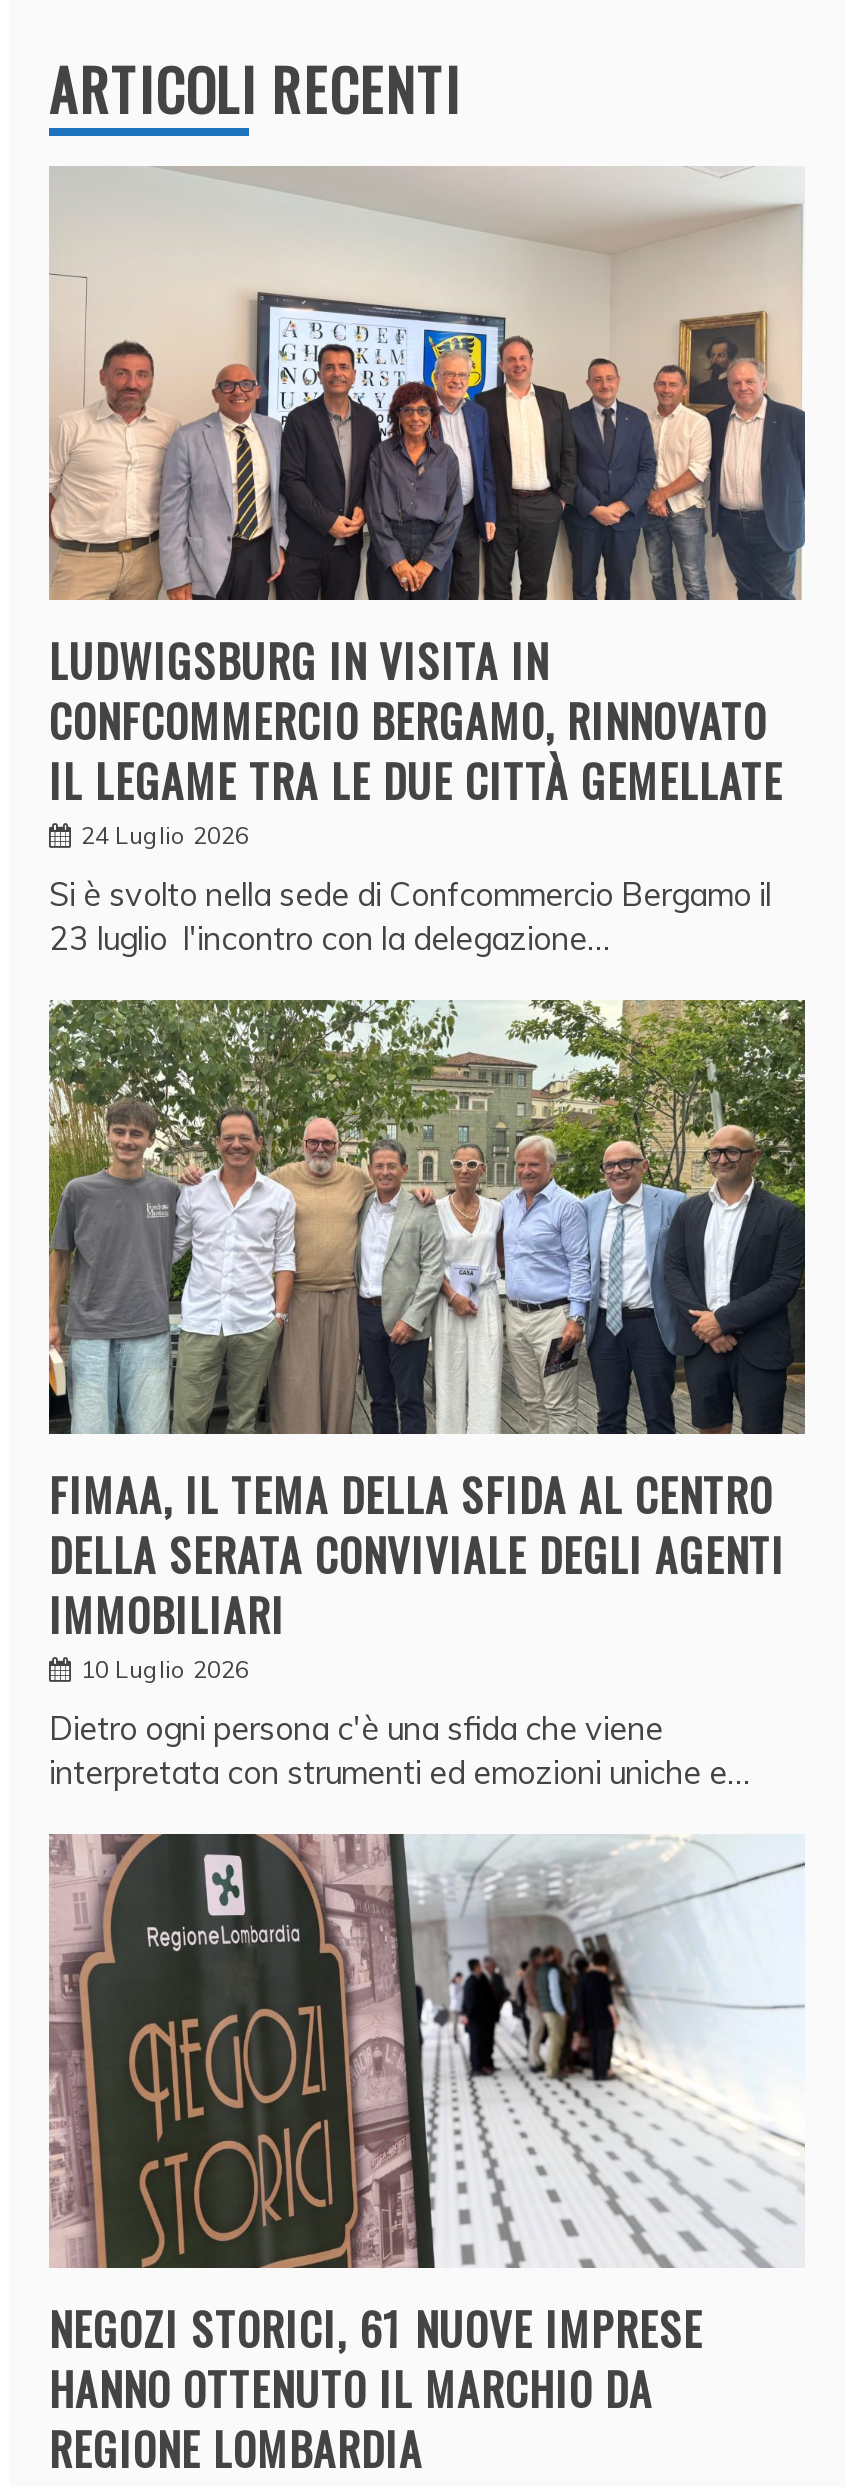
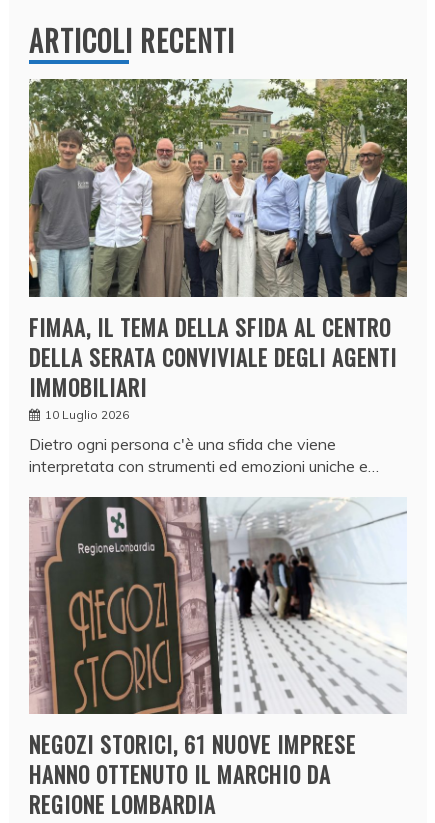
- [image]
- LUDWIGSBURG IN VISITA IN
- CONFCOMMERCIO BERGAMO, RINNOVATO
- IL LEGAME TRA LE DUE CITTÀ GEMELLATE
- 24 Luglio 2026
- Si è svolto nella sede di Confcommercio Bergamo il
- 23 luglio l'incontro con la delegazione…
